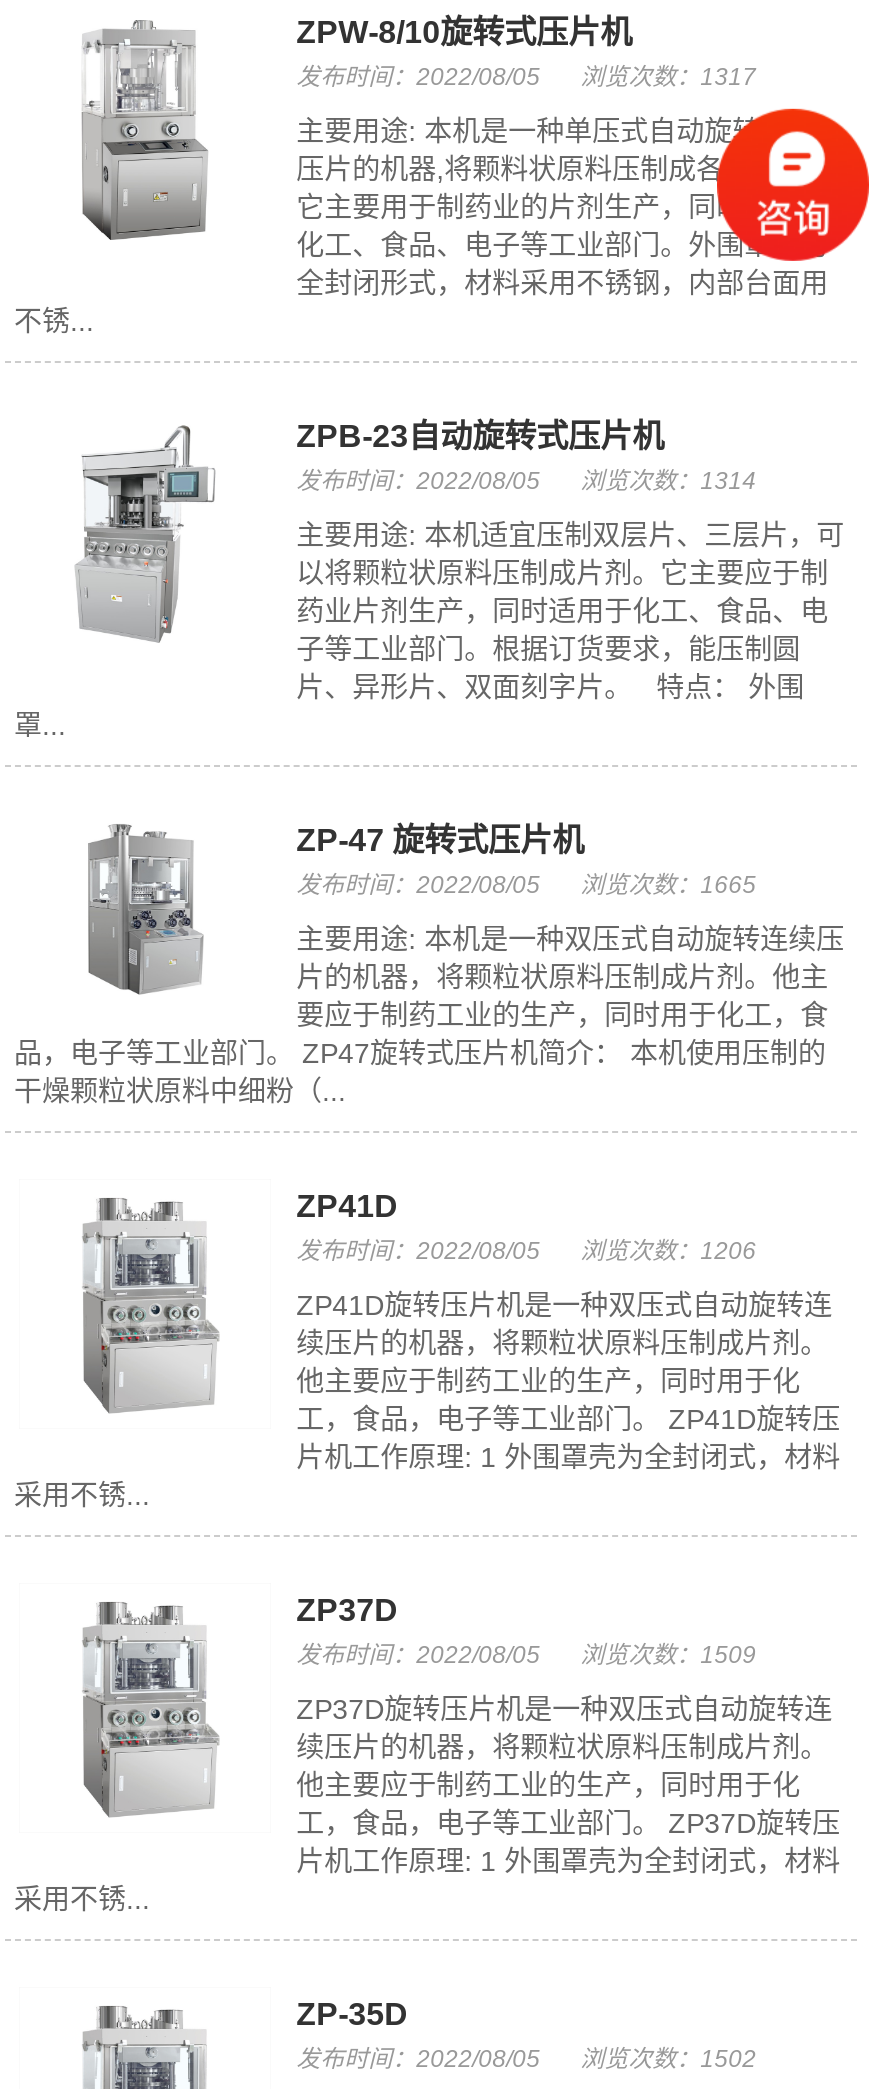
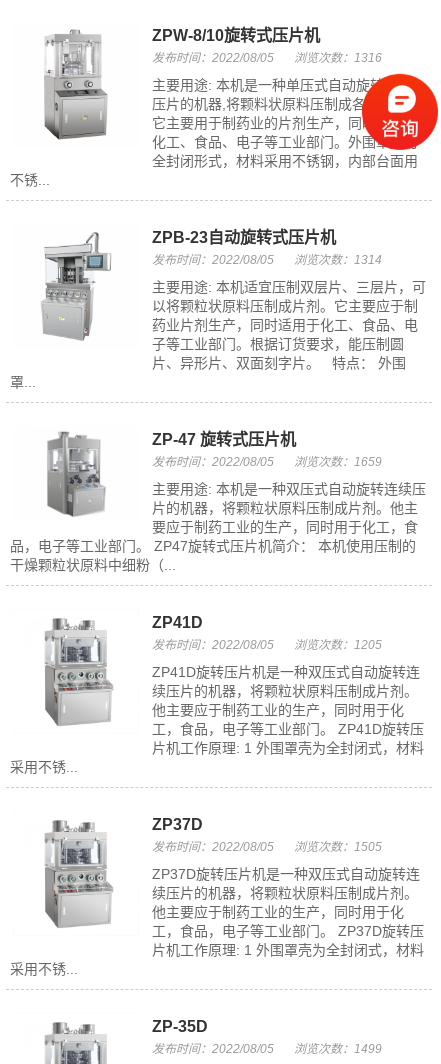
- 发布时间：2022/08/05 浏览次数：1317
+ 发布时间：2022/08/05 浏览次数：1316

- 发布时间：2022/08/05 浏览次数：1665
+ 发布时间：2022/08/05 浏览次数：1659

- 发布时间：2022/08/05 浏览次数：1206
+ 发布时间：2022/08/05 浏览次数：1205

- 发布时间：2022/08/05 浏览次数：1509
+ 发布时间：2022/08/05 浏览次数：1505

- 发布时间：2022/08/05 浏览次数：1502
+ 发布时间：2022/08/05 浏览次数：1499
